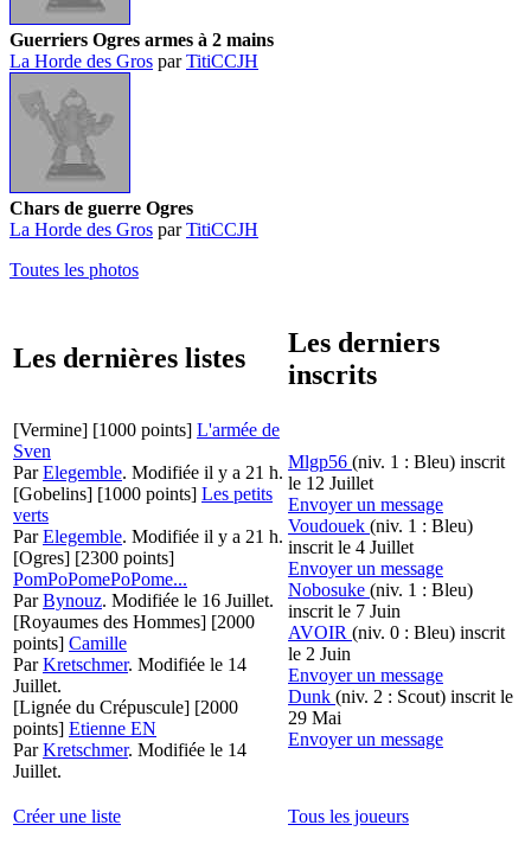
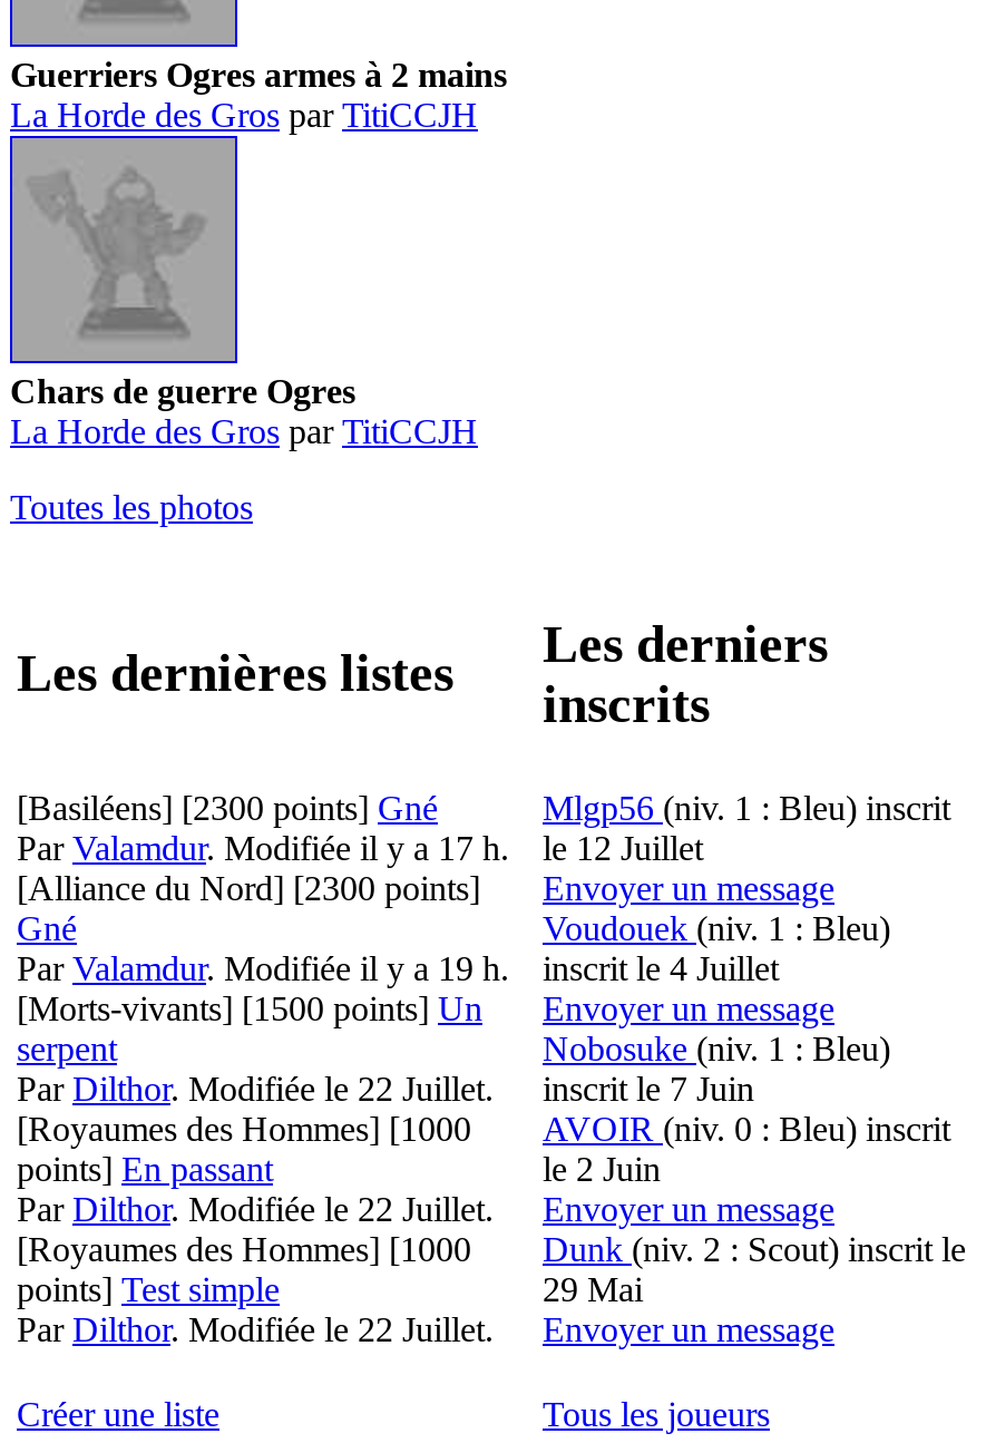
- [Vermine] [1000 points] L'armée de
- Sven
- Par Elegemble. Modifiée il y a 21 h.
- [Gobelins] [1000 points] Les petits
- verts
- Par Elegemble. Modifiée il y a 21 h.
- [Ogres][2300 points]
- PomPoPomePoPome...
- Par Bynouz. Modifiée le 16 Juillet.
- [Royaumes des Hommes] [2000
- points] Camille
- Par Kretschmer. Modifiée le 14
- Juillet.
- [Lignée du Crépuscule] [2000
- points] Etienne EN
- Par Kretschmer. Modifiée le 14
- Juillet.
+ [Basiléens] [2300 points] Gné
+ Par Valamdur. Modifiée il y a 17 h.
+ [Alliance du Nord] [2300 points]
+ Gné
+ Par Valamdur. Modifiée il y a 19 h.
+ [Morts-vivants] [1500 points] Un
+ serpent
+ Par Dilthor. Modifiée le 22 Juillet.
+ [Royaumes des Hommes] [1000
+ points] En passant
+ Par Dilthor. Modifiée le 22 Juillet.
+ [Royaumes des Hommes] [1000
+ points] Test simple
+ Par Dilthor. Modifiée le 22 Juillet.
